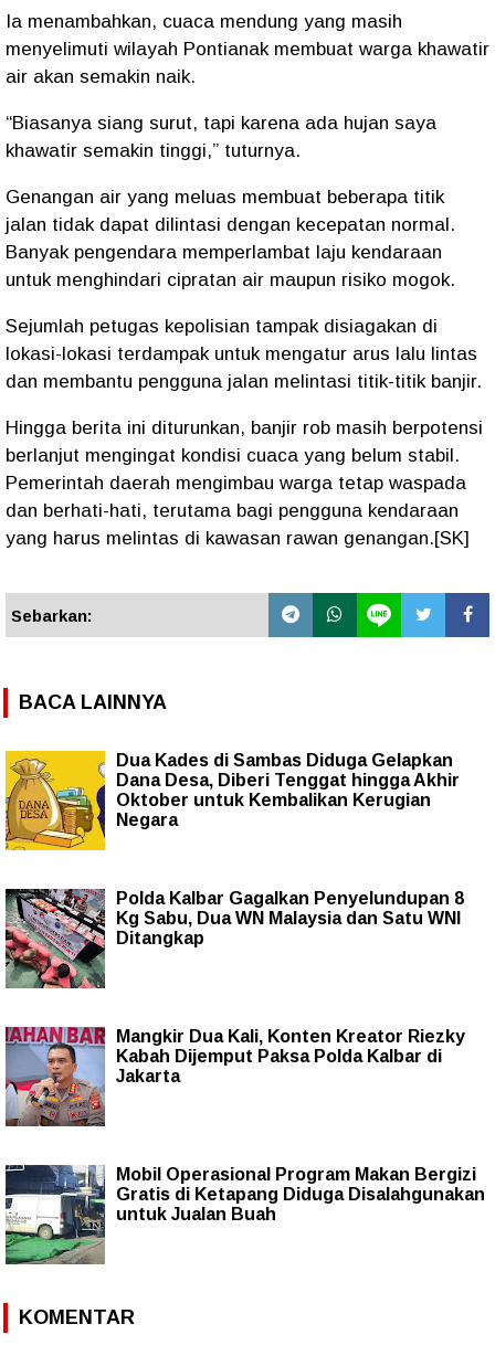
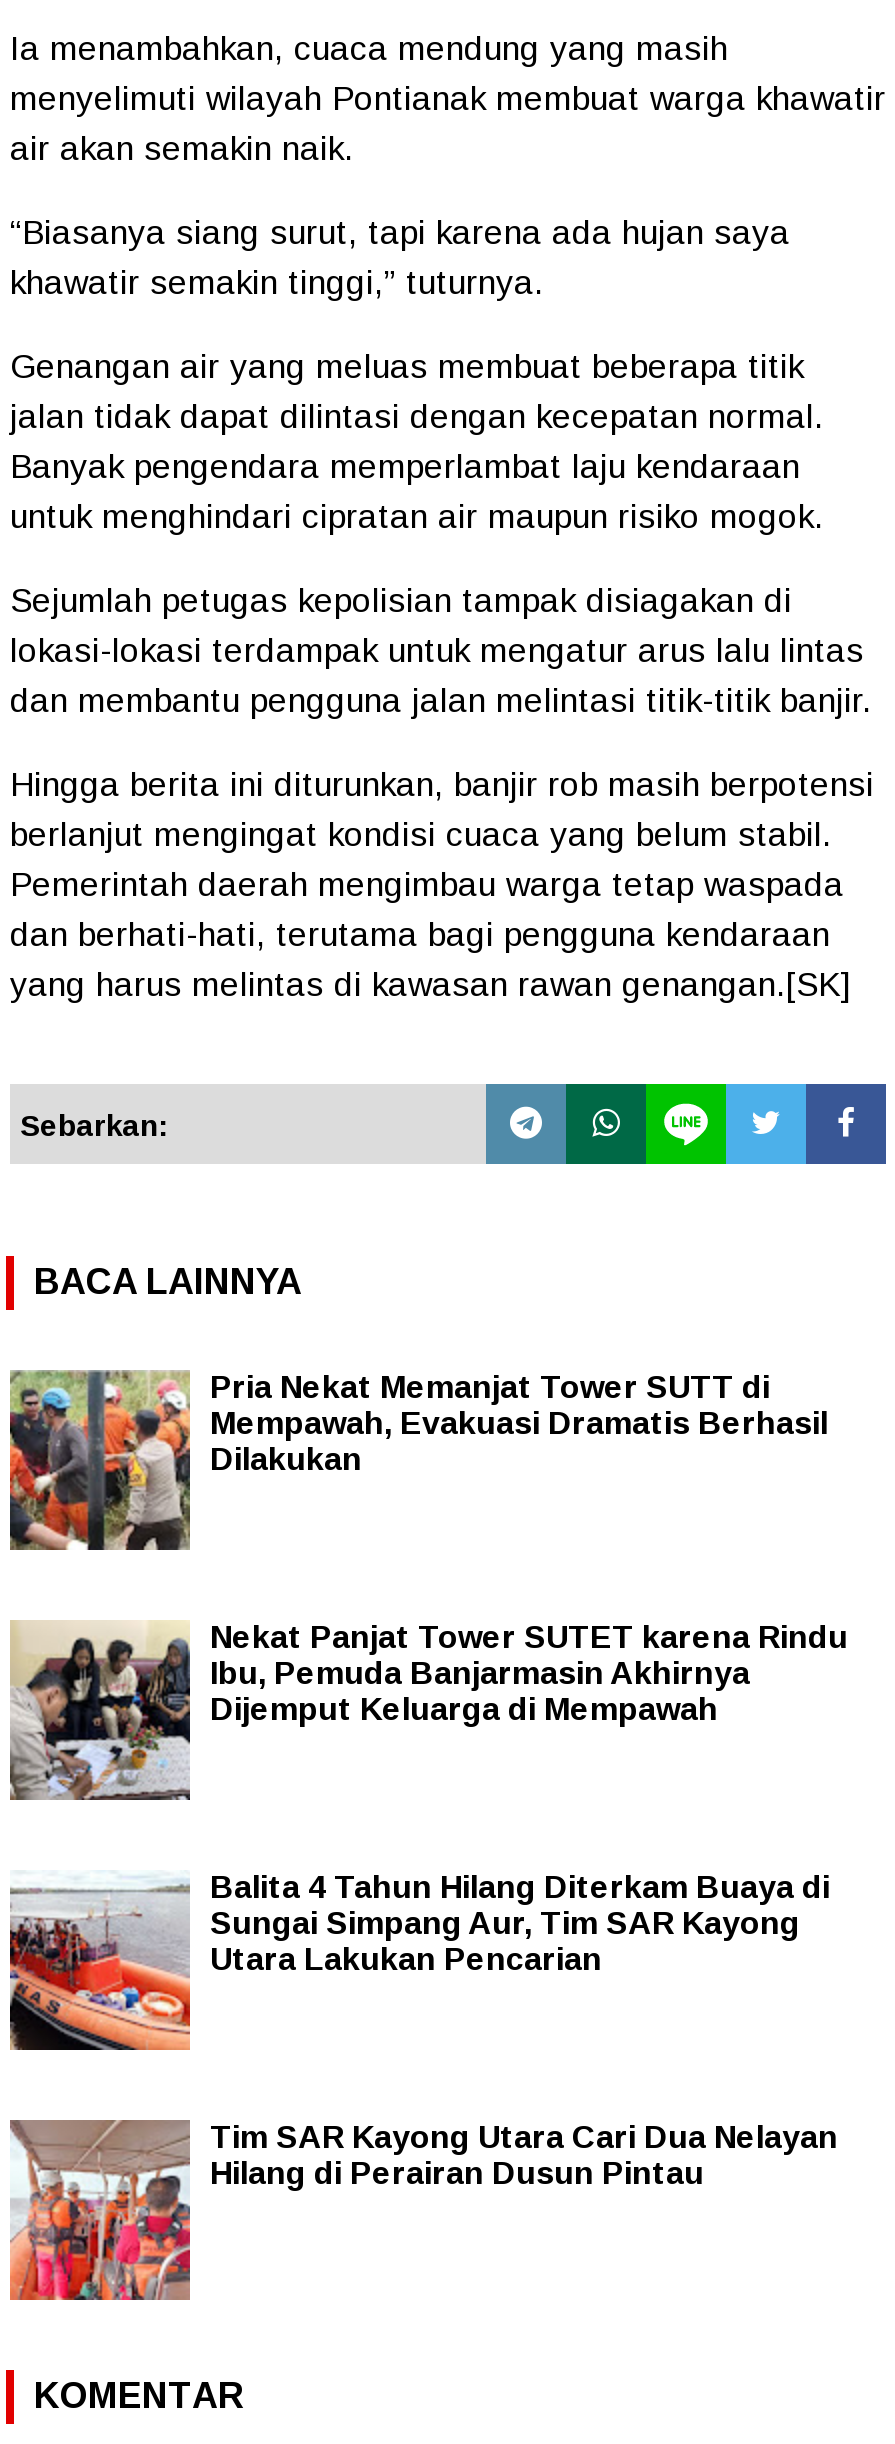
- [image]
- Dua Kades di Sambas Diduga Gelapkan
- Dana Desa, Diberi Tenggat hingga Akhir
- Oktober untuk Kembalikan Kerugian
- Negara
+ [image]
+ Pria Nekat Memanjat Tower SUTT di
+ Mempawah, Evakuasi Dramatis Berhasil
+ Dilakukan

- [image]
- Polda Kalbar Gagalkan Penyelundupan 8
- Kg Sabu, Dua WN Malaysia dan Satu WNI
- Ditangkap
+ [image]
+ Nekat Panjat Tower SUTET karena Rindu
+ Ibu, Pemuda Banjarmasin Akhirnya
+ Dijemput Keluarga di Mempawah

- [image]
- Mangkir Dua Kali, Konten Kreator Riezky
- Kabah Dijemput Paksa Polda Kalbar di
- Jakarta
+ [image]
+ Balita 4 Tahun Hilang Diterkam Buaya di
+ Sungai Simpang Aur, Tim SAR Kayong
+ Utara Lakukan Pencarian

- [image]
- Mobil Operasional Program Makan Bergizi
- Gratis di Ketapang Diduga Disalahgunakan
- untuk Jualan Buah
+ [image]
+ Tim SAR Kayong Utara Cari Dua Nelayan
+ Hilang di Perairan Dusun Pintau
